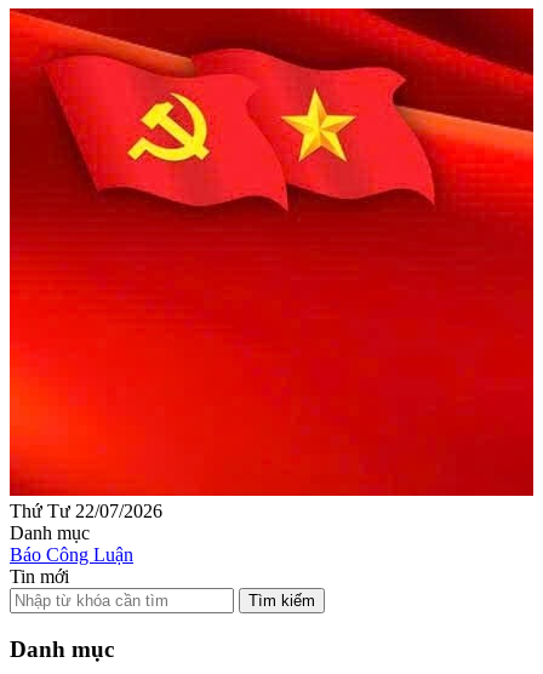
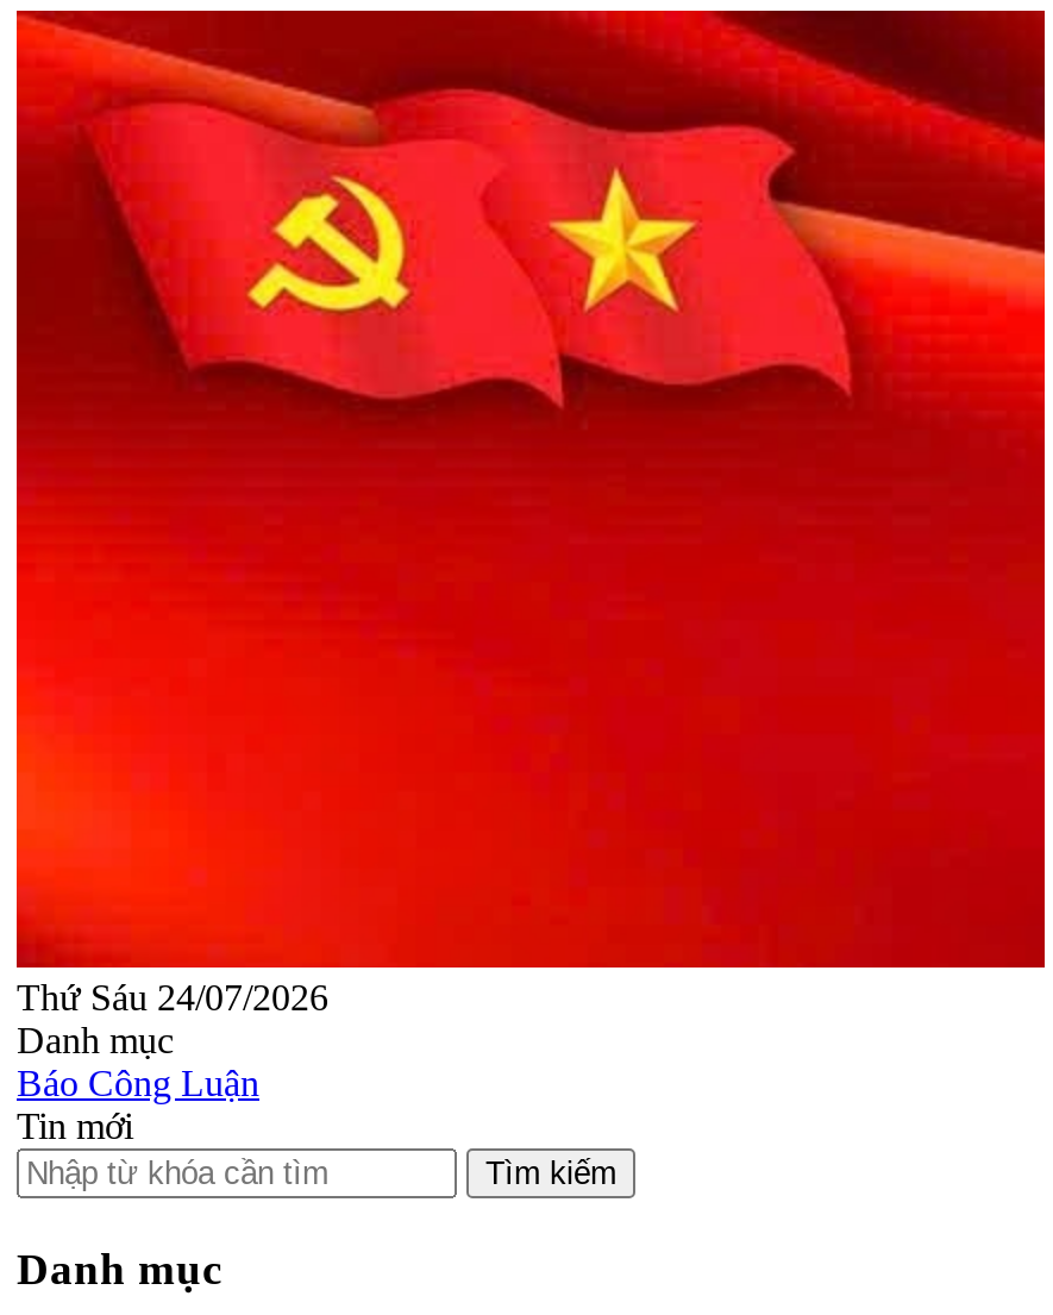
- Thứ Tư 22/07/2026
+ Thứ Sáu 24/07/2026
